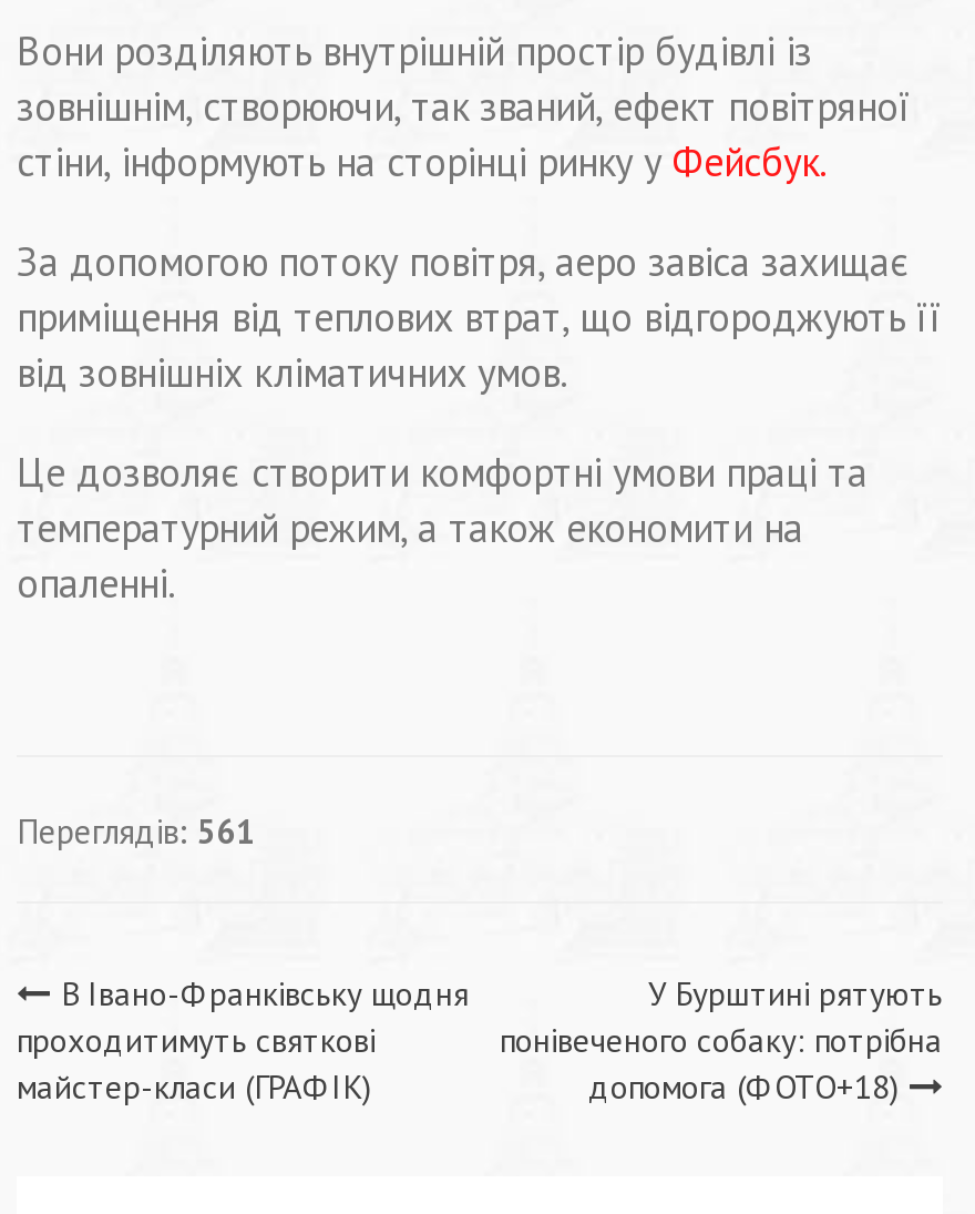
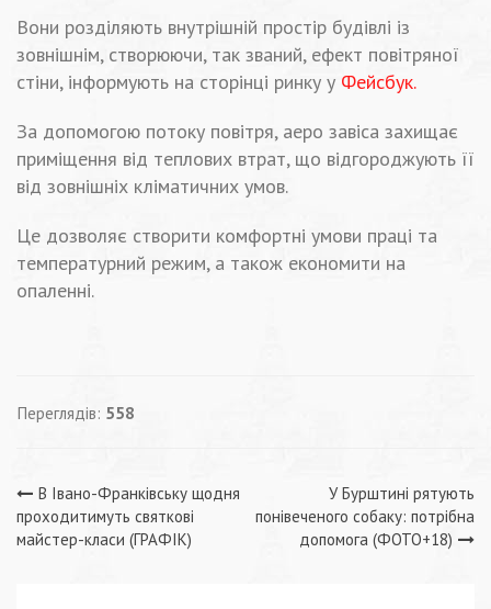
- Переглядів: 561
+ Переглядів: 558
